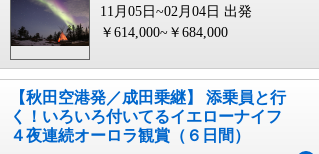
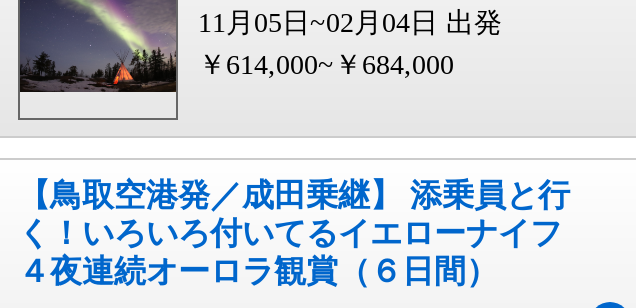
- 【秋田空港発／成田乗継】 添乗員と行
+ 【鳥取空港発／成田乗継】 添乗員と行
